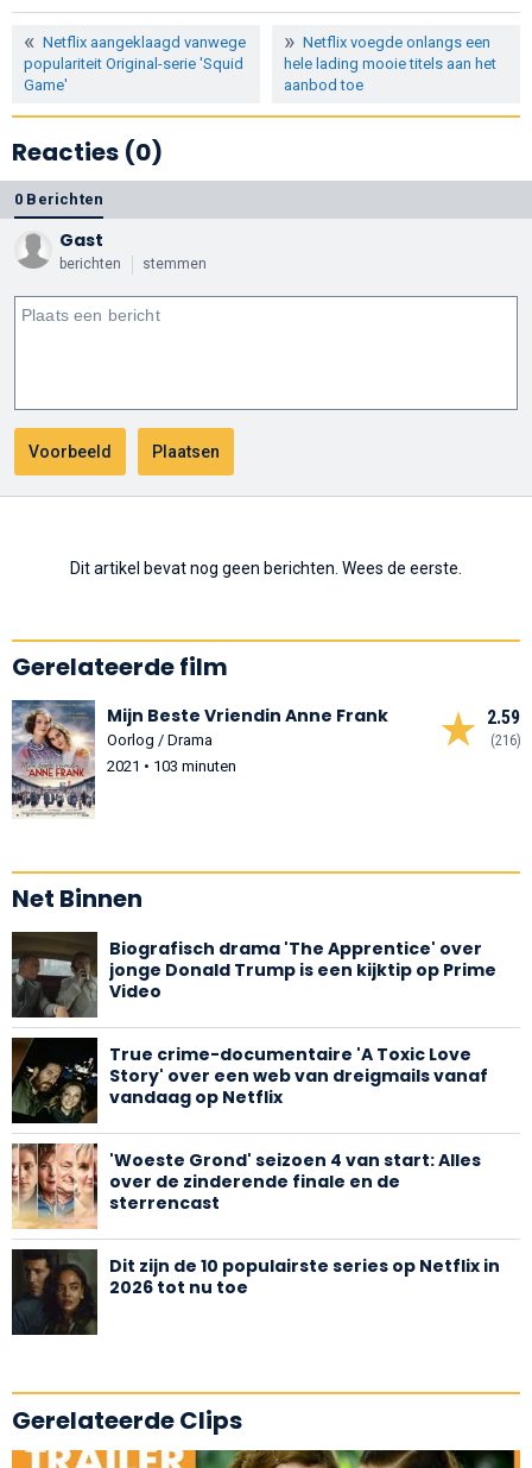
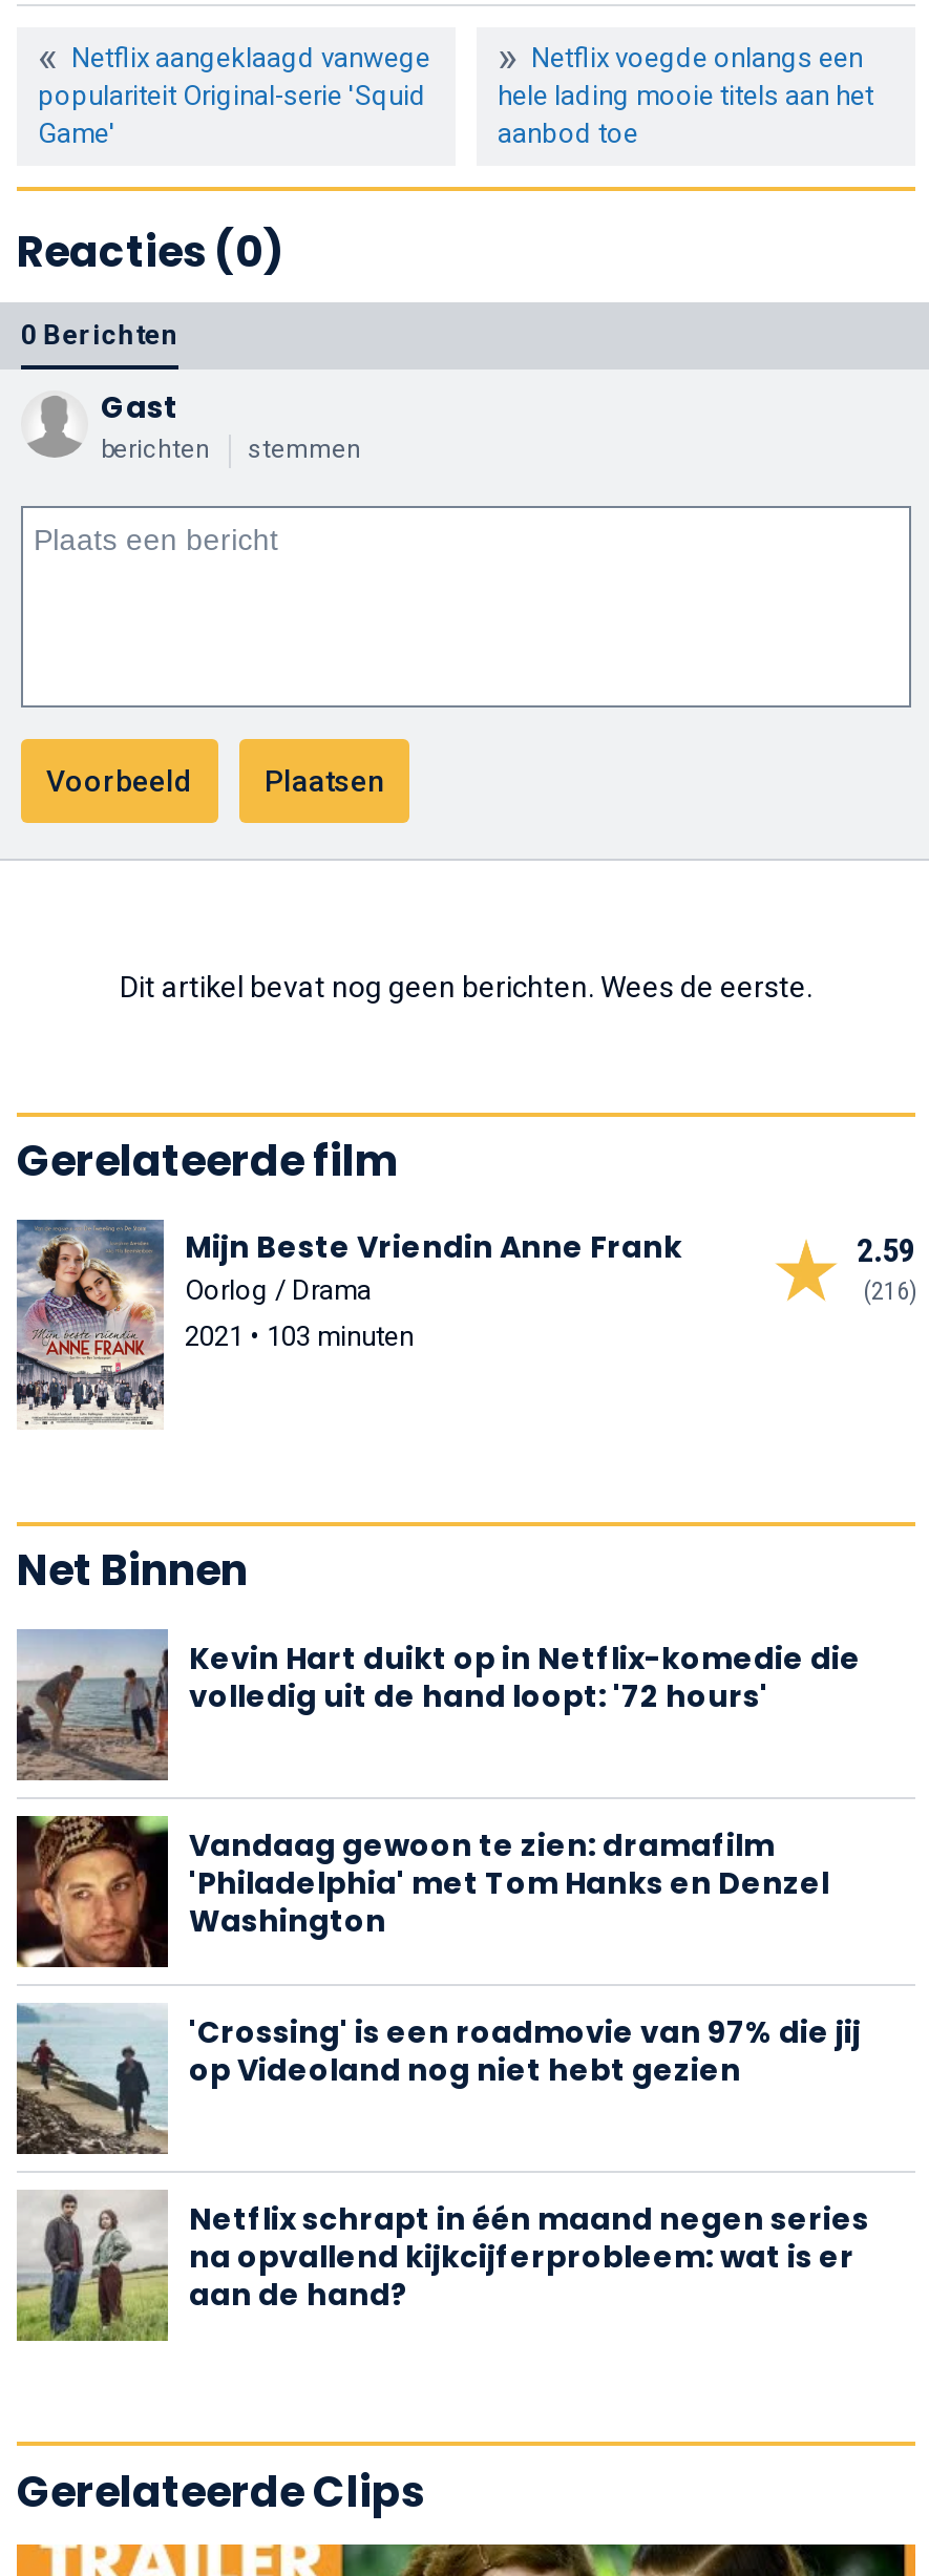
- [image]
- Biografisch drama 'The Apprentice' over
- jonge Donald Trump is een kijktip op Prime
- Video
+ [image]
+ Kevin Hart duikt op in Netflix-komedie die
+ volledig uit de hand loopt: '72 hours'

- [image]
- True crime-documentaire 'A Toxic Love
- Story' over een web van dreigmails vanaf
- vandaag op Netflix
+ [image]
+ Vandaag gewoon te zien: dramafilm
+ 'Philadelphia' met Tom Hanks en Denzel
+ Washington

- [image]
- 'Woeste Grond' seizoen 4 van start: Alles
- over de zinderende finale en de
- sterrencast
+ [image]
+ 'Crossing' is een roadmovie van 97% die jij
+ op Videoland nog niet hebt gezien

- [image]
- Dit zijn de 10 populairste series op Netflix in
- 2026 tot nu toe
+ [image]
+ Netflix schrapt in één maand negen series
+ na opvallend kijkcijferprobleem: wat is er
+ aan de hand?
